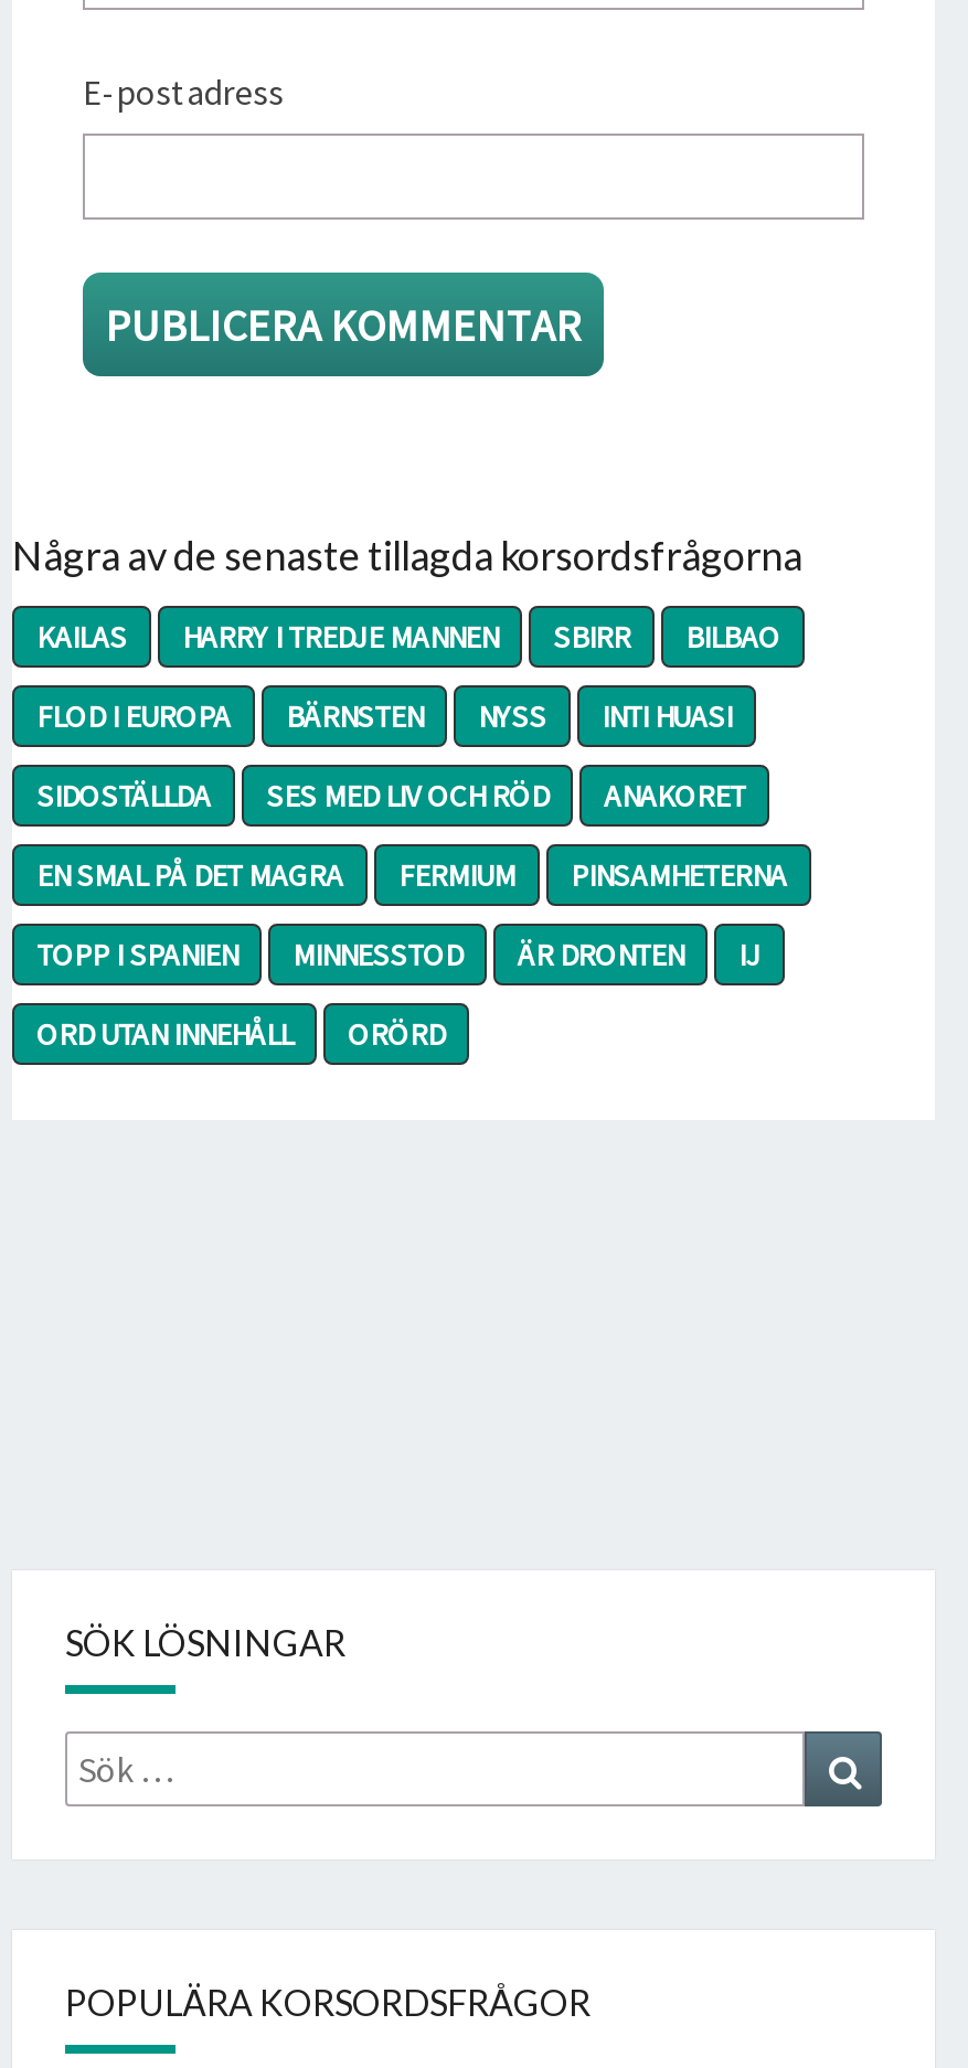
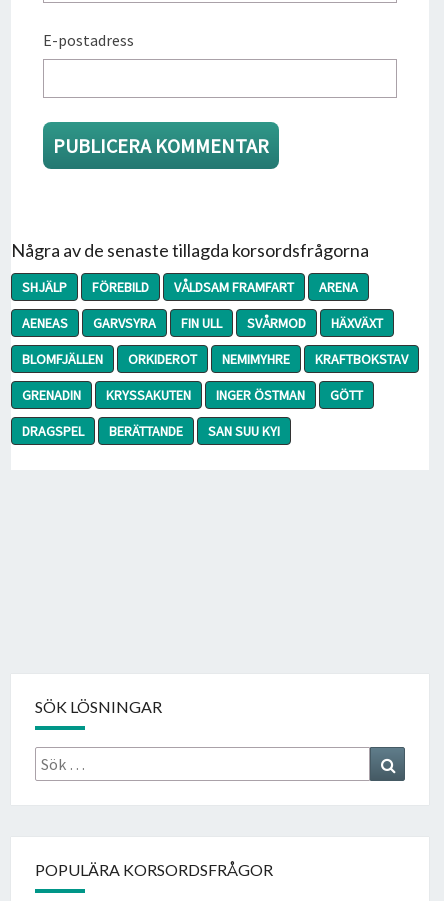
- KAILAS
- HARRY I TREDJE MANNEN
- SBIRR
- BILBAO
- FLOD I EUROPA
- BÄRNSTEN
- NYSS
- INTI HUASI
- SIDOSTÄLLDA
- SES MED LIV OCH RÖD
- ANAKORET
- EN SMAL PÅ DET MAGRA
- FERMIUM
- PINSAMHETERNA
- TOPP I SPANIEN
- MINNESSTOD
- ÄR DRONTEN
- IJ
- ORD UTAN INNEHÅLL
- ORÖRD
+ SHJÄLP
+ FÖREBILD
+ VÅLDSAM FRAMFART
+ ARENA
+ AENEAS
+ GARVSYRA
+ FIN ULL
+ SVÅRMOD
+ HÄXVÄXT
+ BLOMFJÄLLEN
+ ORKIDEROT
+ NEMIMYHRE
+ KRAFTBOKSTAV
+ GRENADIN
+ KRYSSAKUTEN
+ INGER ÖSTMAN
+ GÖTT
+ DRAGSPEL
+ BERÄTTANDE
+ SAN SUU KYI
